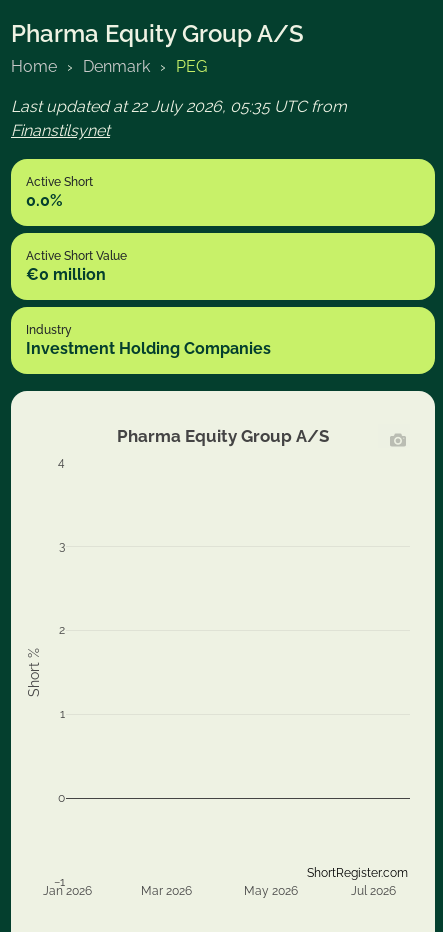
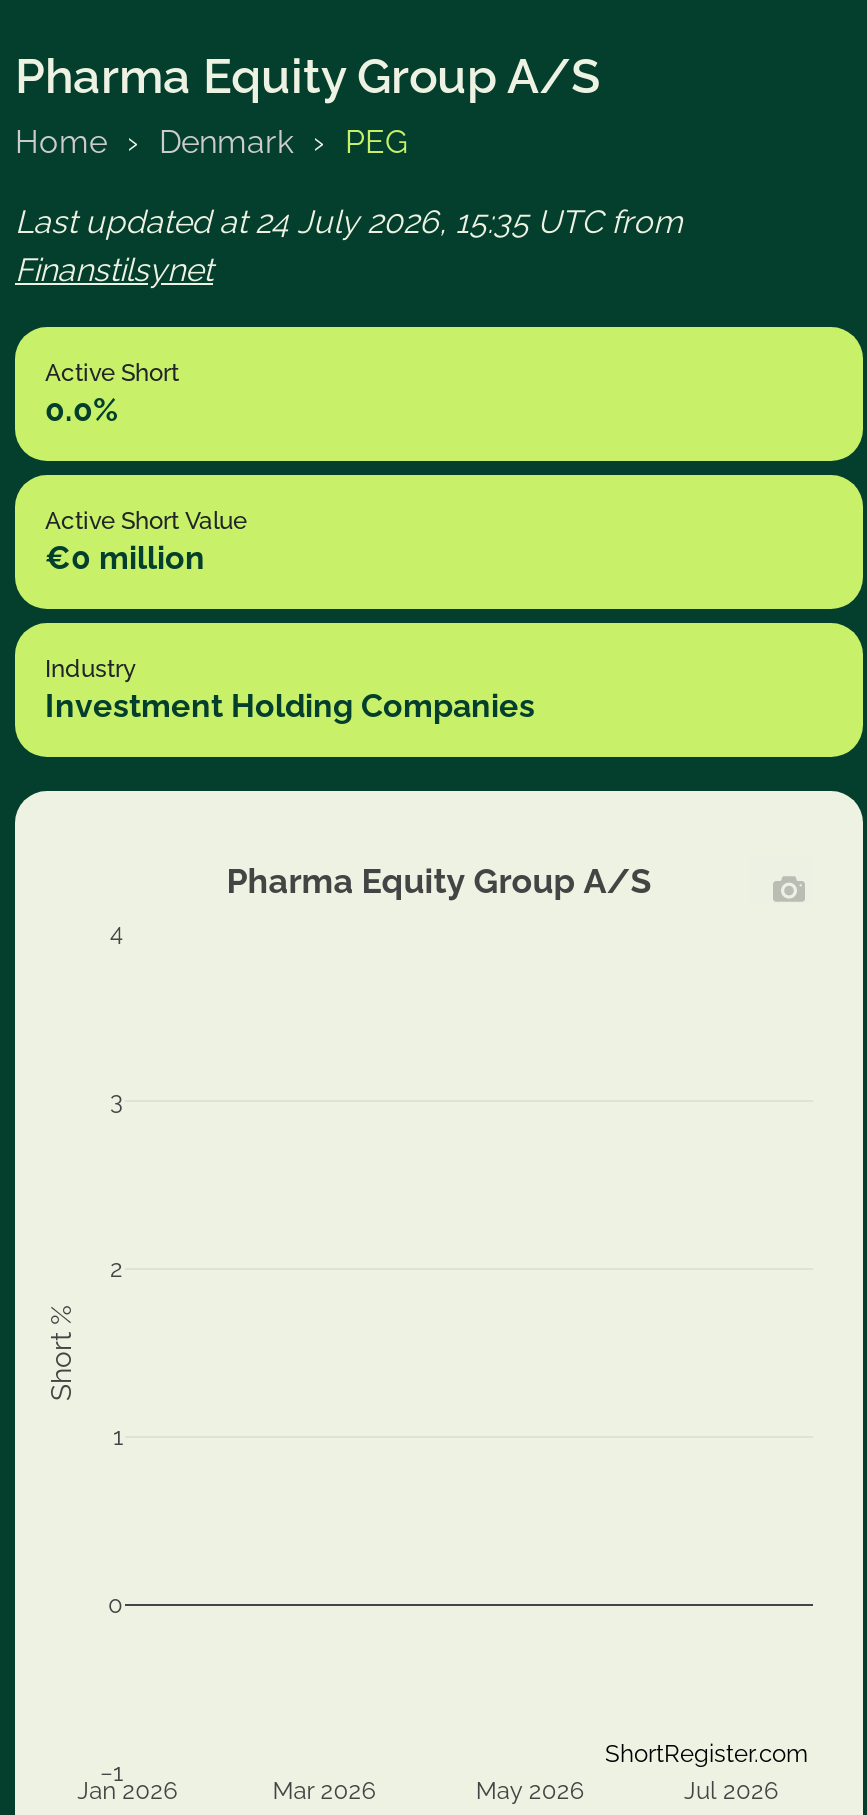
- Last updated at 22 July 2026, 05:35 UTC from
+ Last updated at 24 July 2026, 15:35 UTC from
